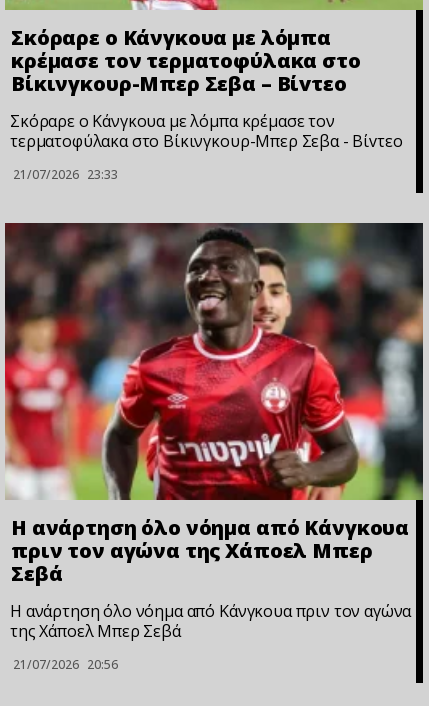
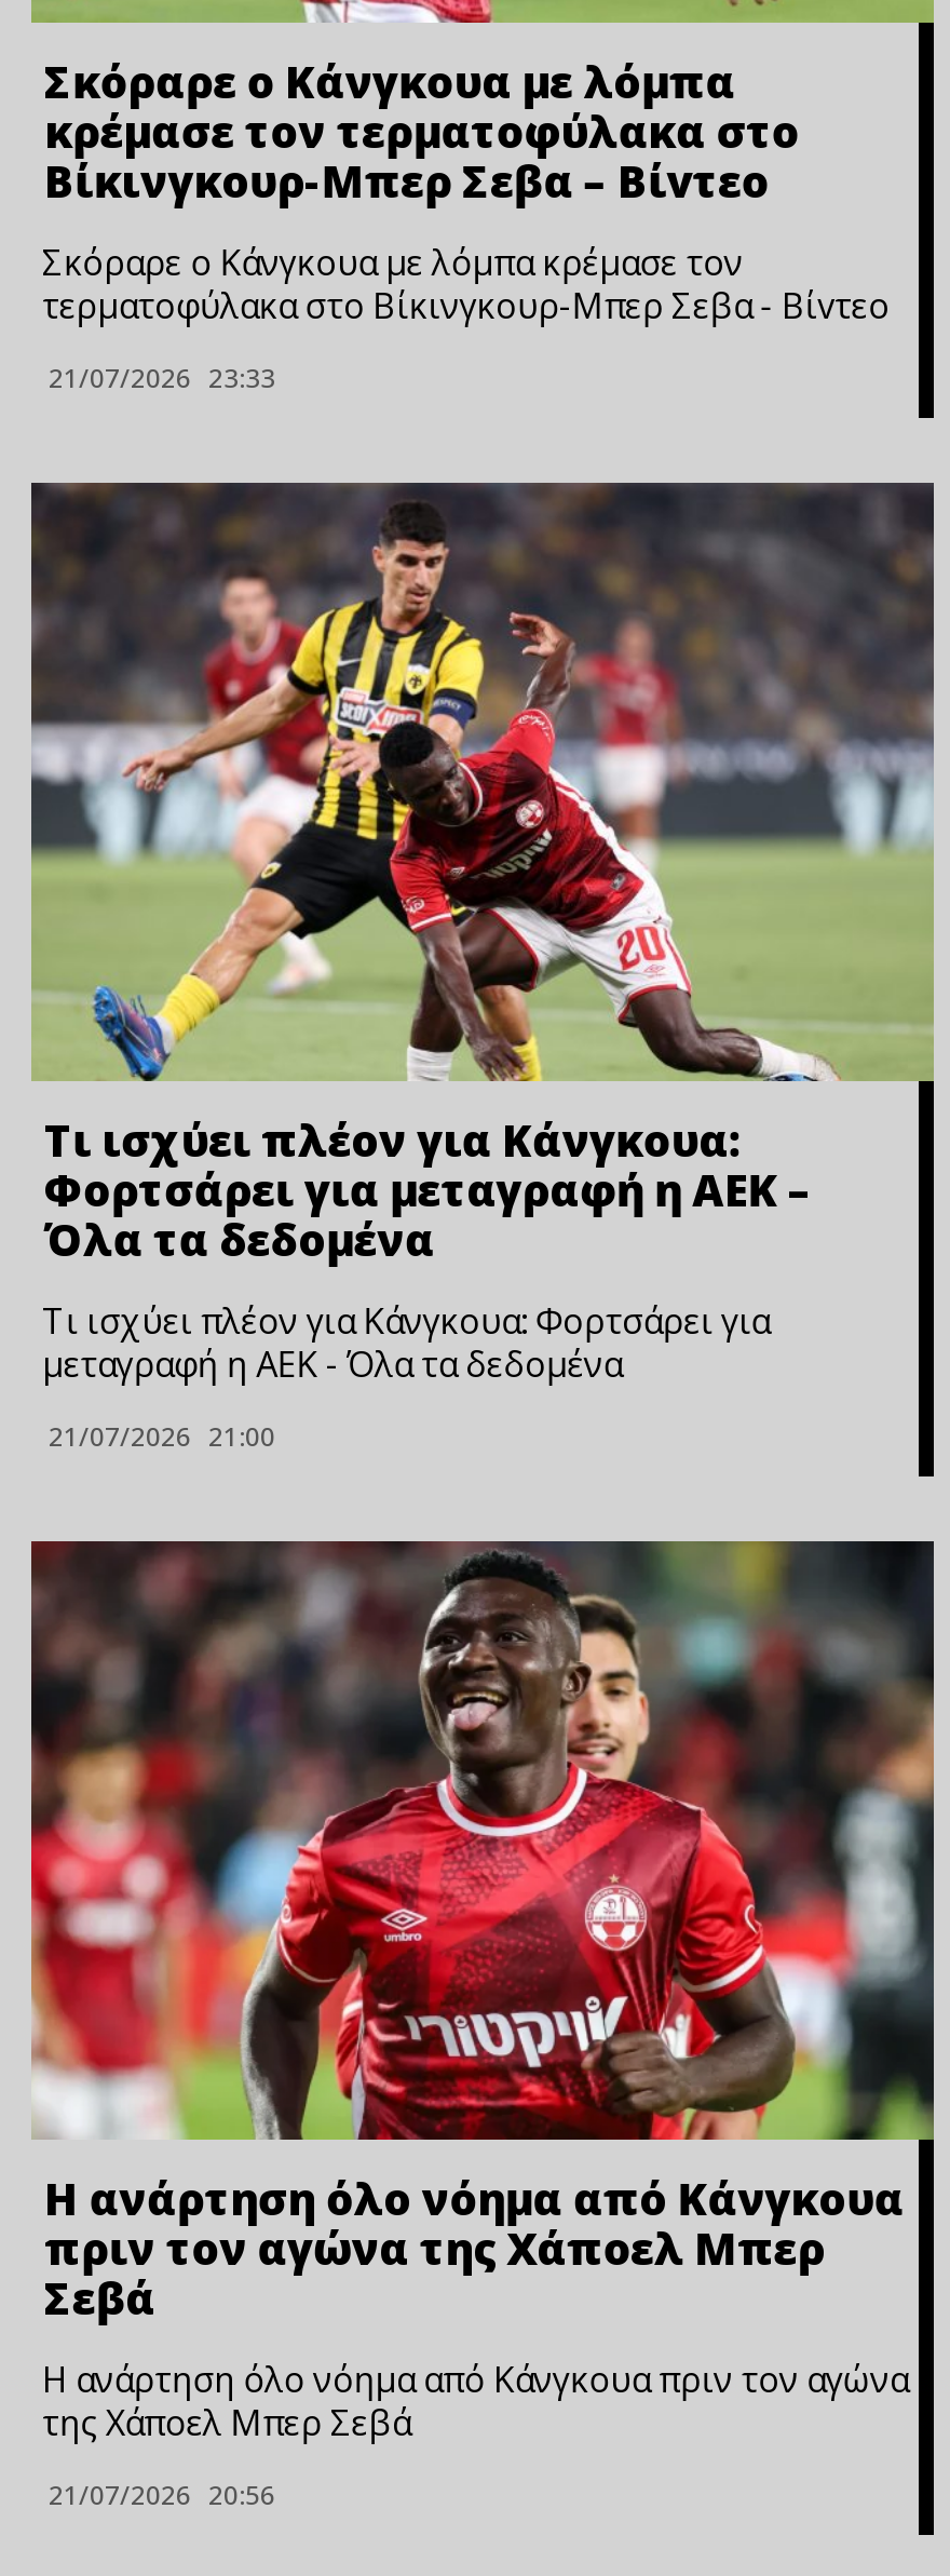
+ [image]
+ Τι ισχύει πλέον για Κάνγκουα:
+ Φορτσάρει για μεταγραφή η ΑΕΚ –
+ Όλα τα δεδομένα
+ Τι ισχύει πλέον για Κάνγκουα: Φορτσάρει για
+ μεταγραφή η ΑΕΚ - Όλα τα δεδομένα
+ 21/07/2026 21:00
